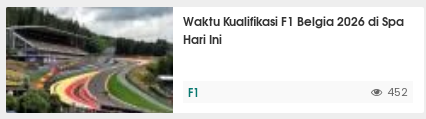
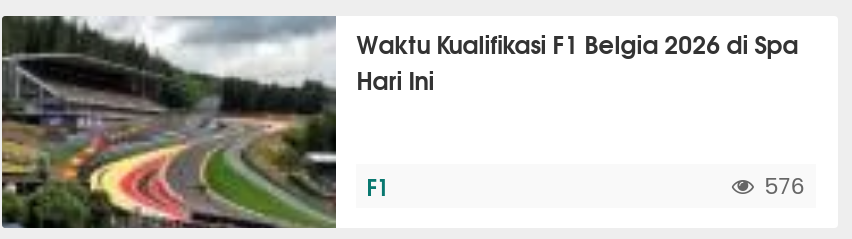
- 452
+ 576
